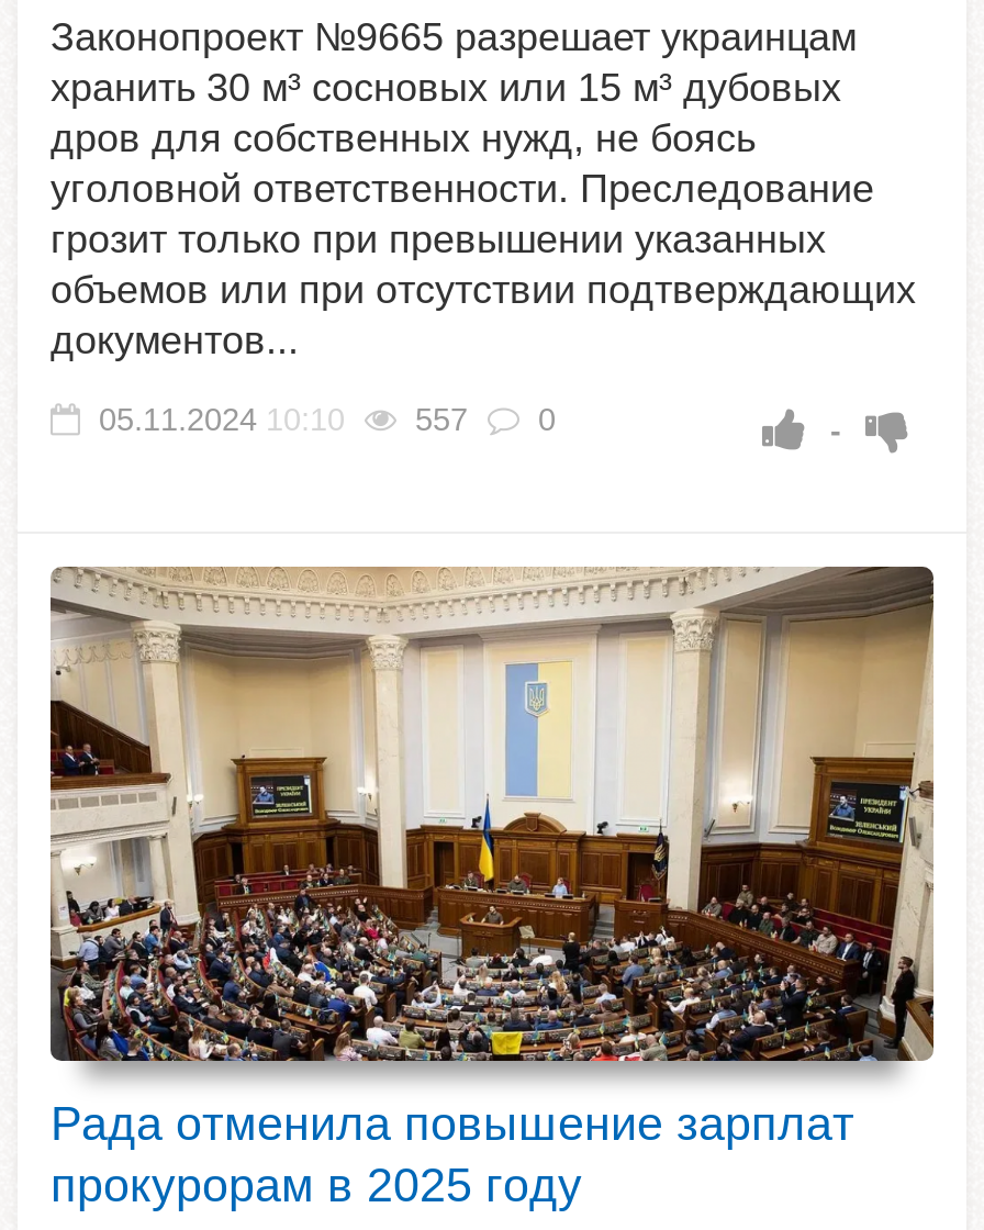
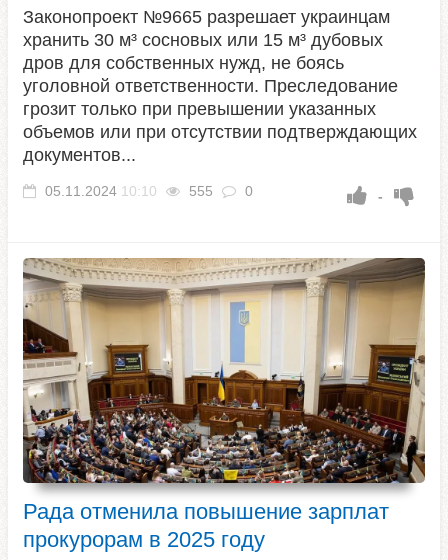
- 05.11.2024 10:10 557 0
+ 05.11.2024 10:10 555 0
